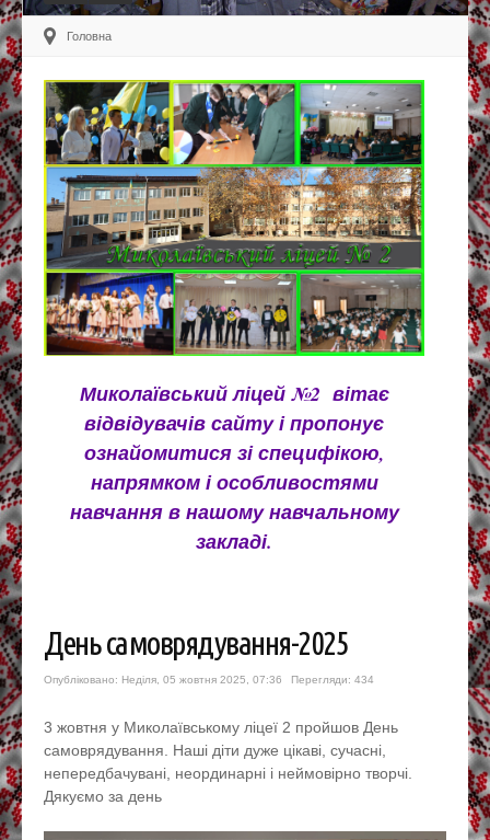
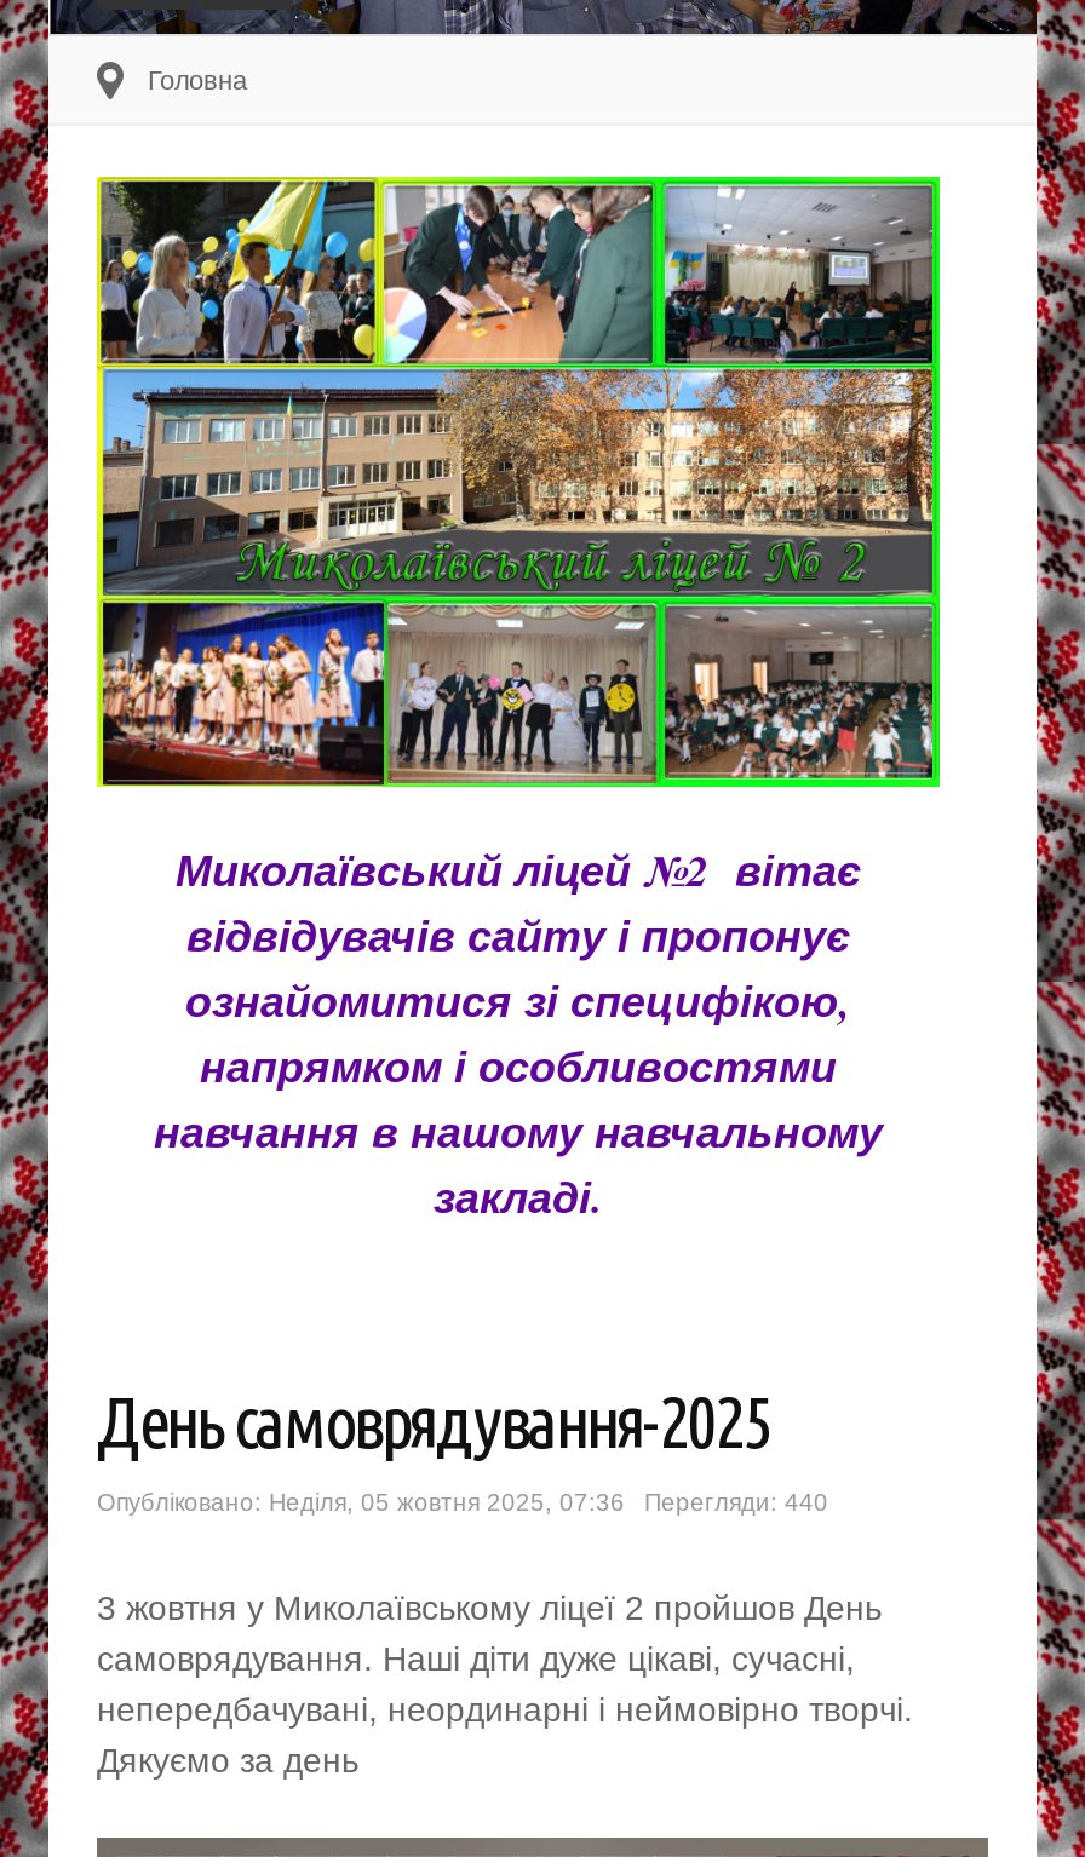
- Опубліковано: Неділя, 05 жовтня 2025, 07:36 Перегляди: 434
+ Опубліковано: Неділя, 05 жовтня 2025, 07:36 Перегляди: 440
